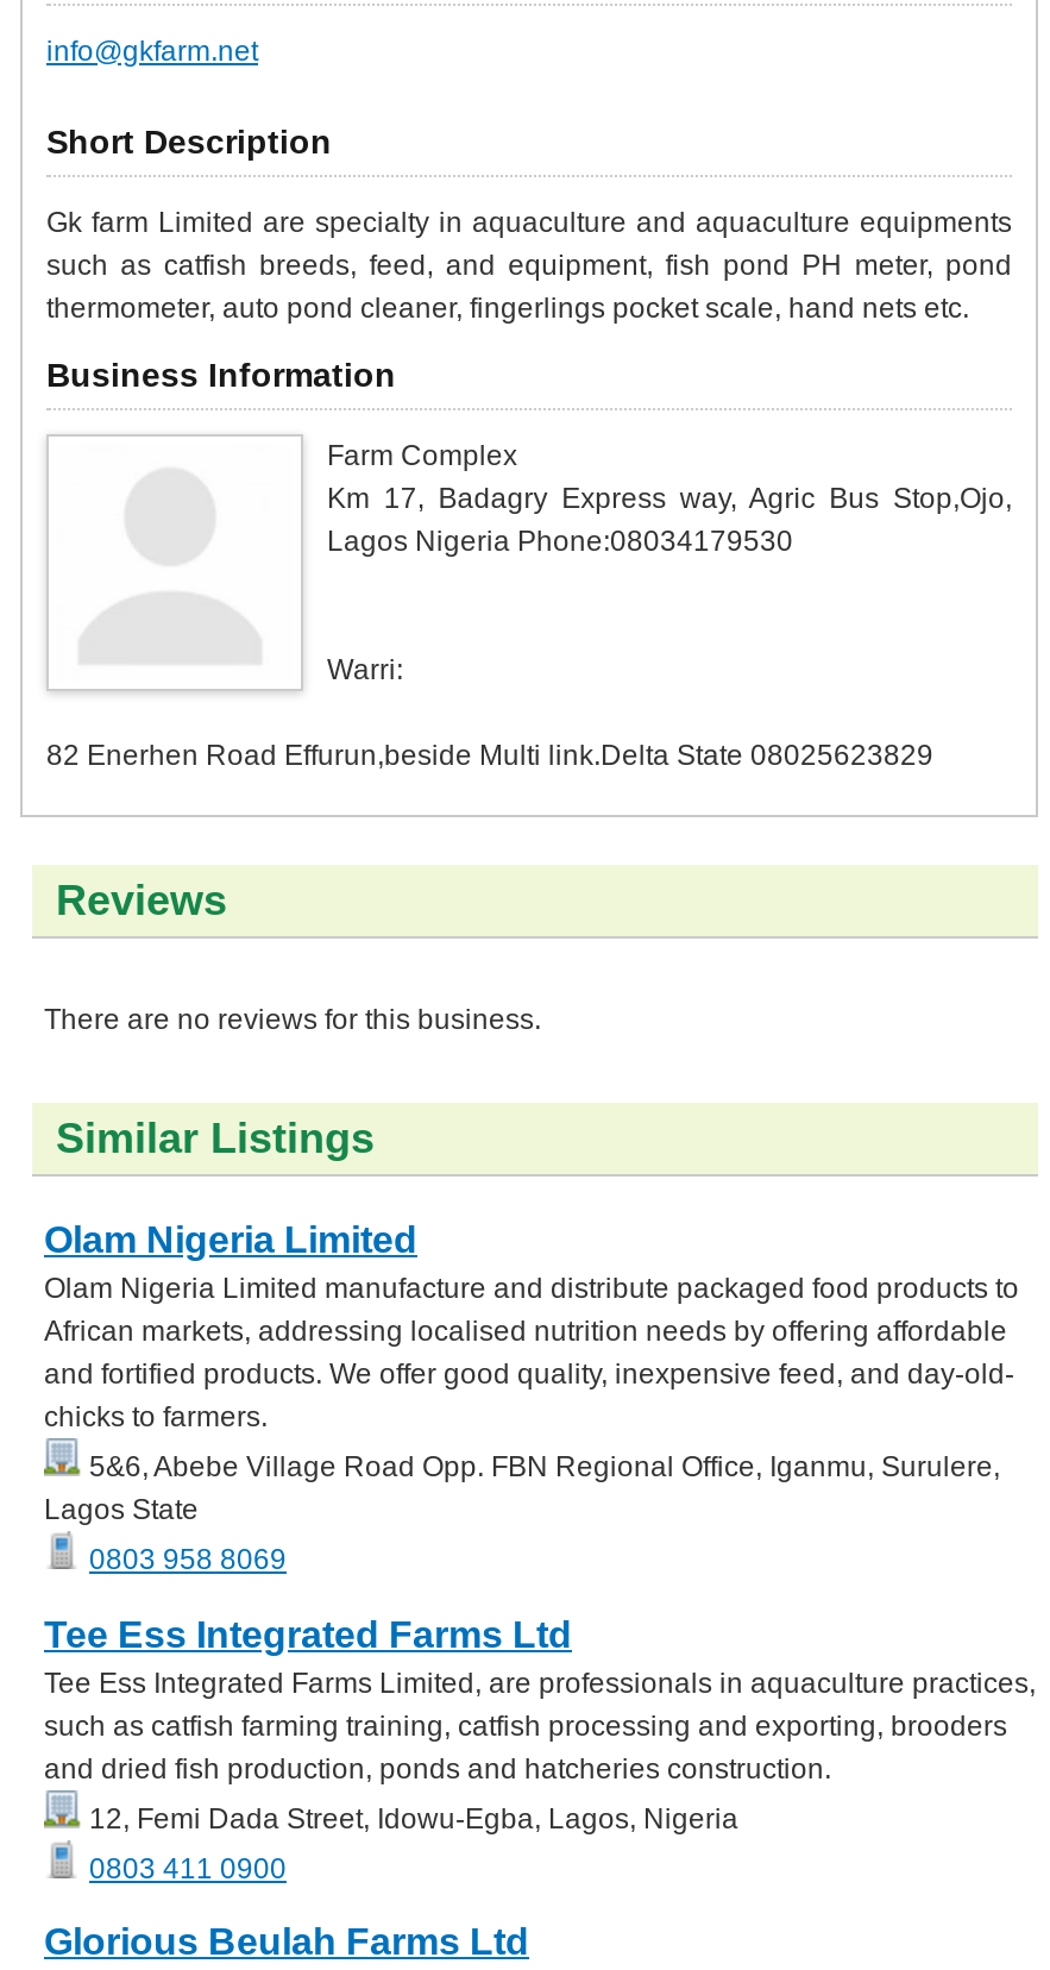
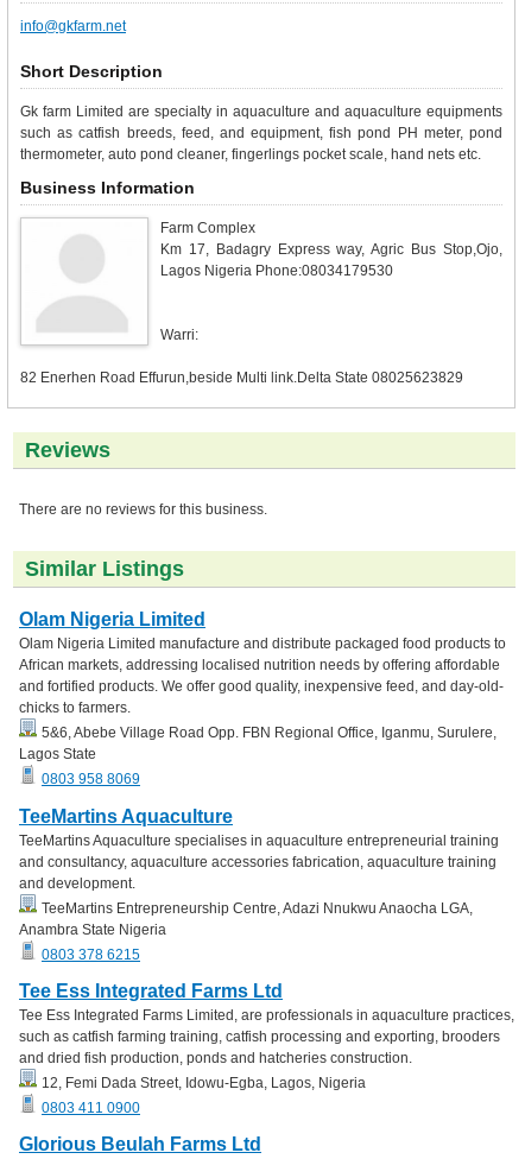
+ TeeMartins Aquaculture
+ TeeMartins Aquaculture specialises in aquaculture entrepreneurial training
+ and consultancy, aquaculture accessories fabrication, aquaculture training
+ and development.
+ TeeMartins Entrepreneurship Centre, Adazi Nnukwu Anaocha LGA,
+ Anambra State Nigeria
+ 0803 378 6215
